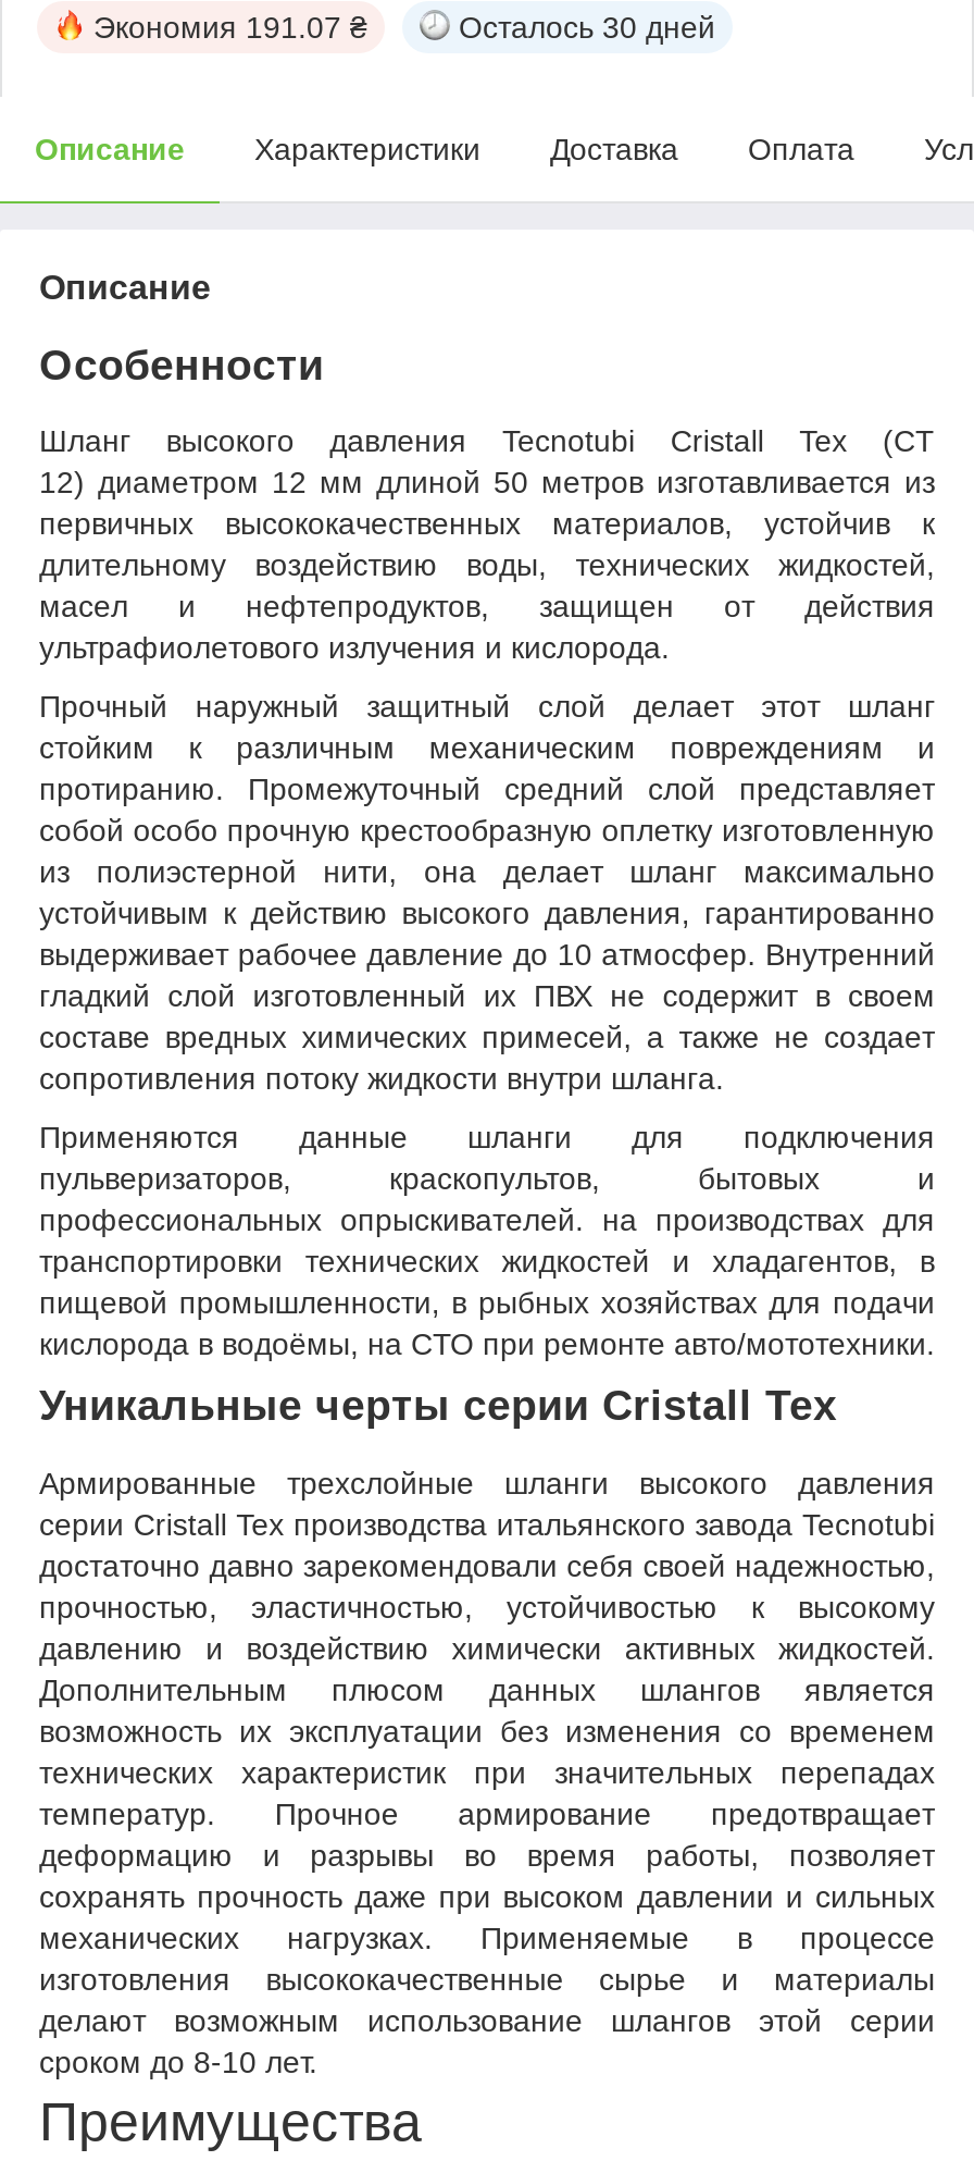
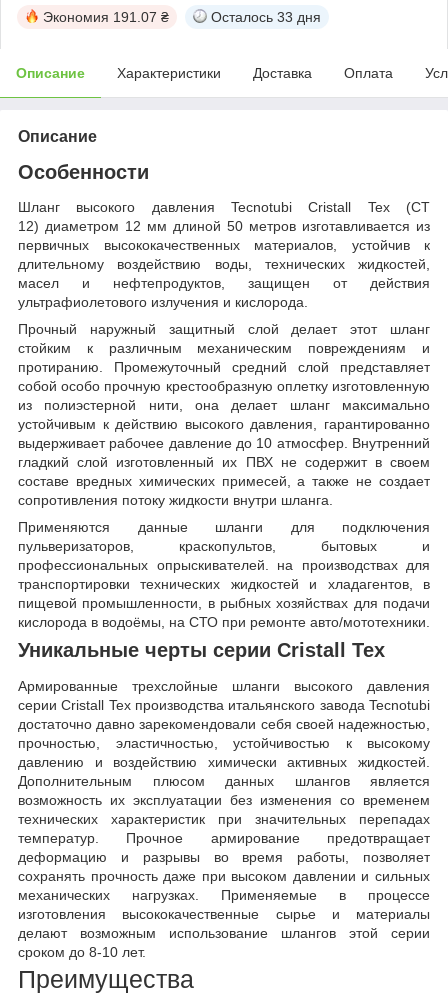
- Осталось 30 дней
+ Осталось 33 дня
